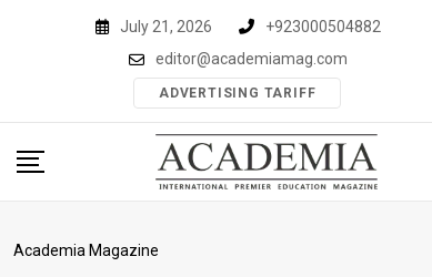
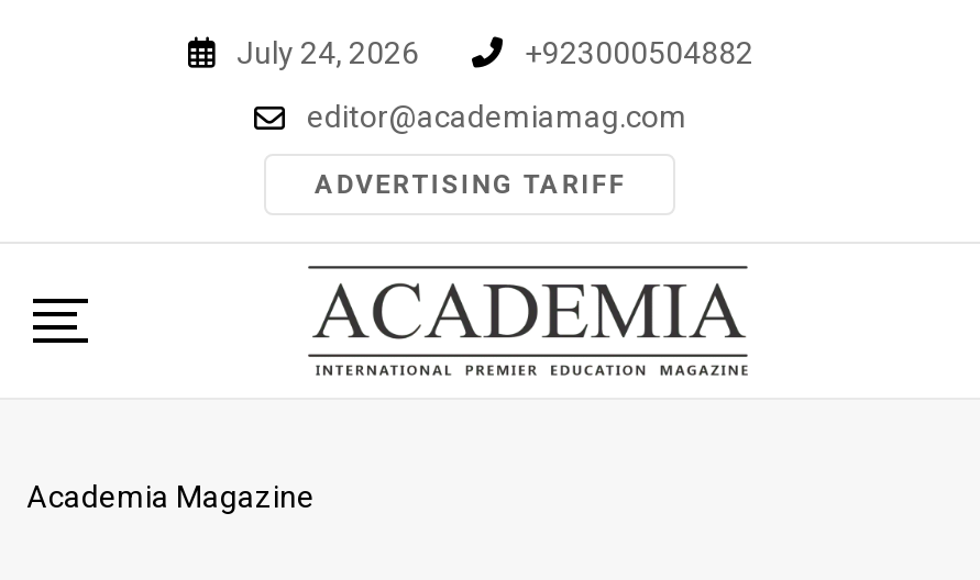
- July 21, 2026
+ July 24, 2026
